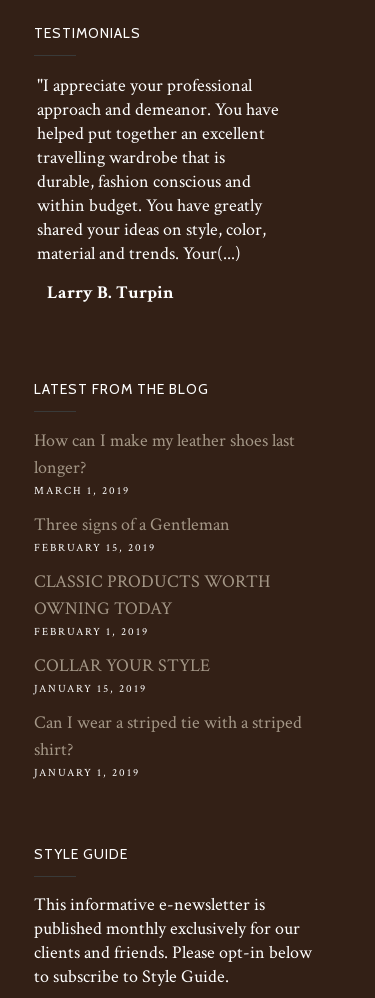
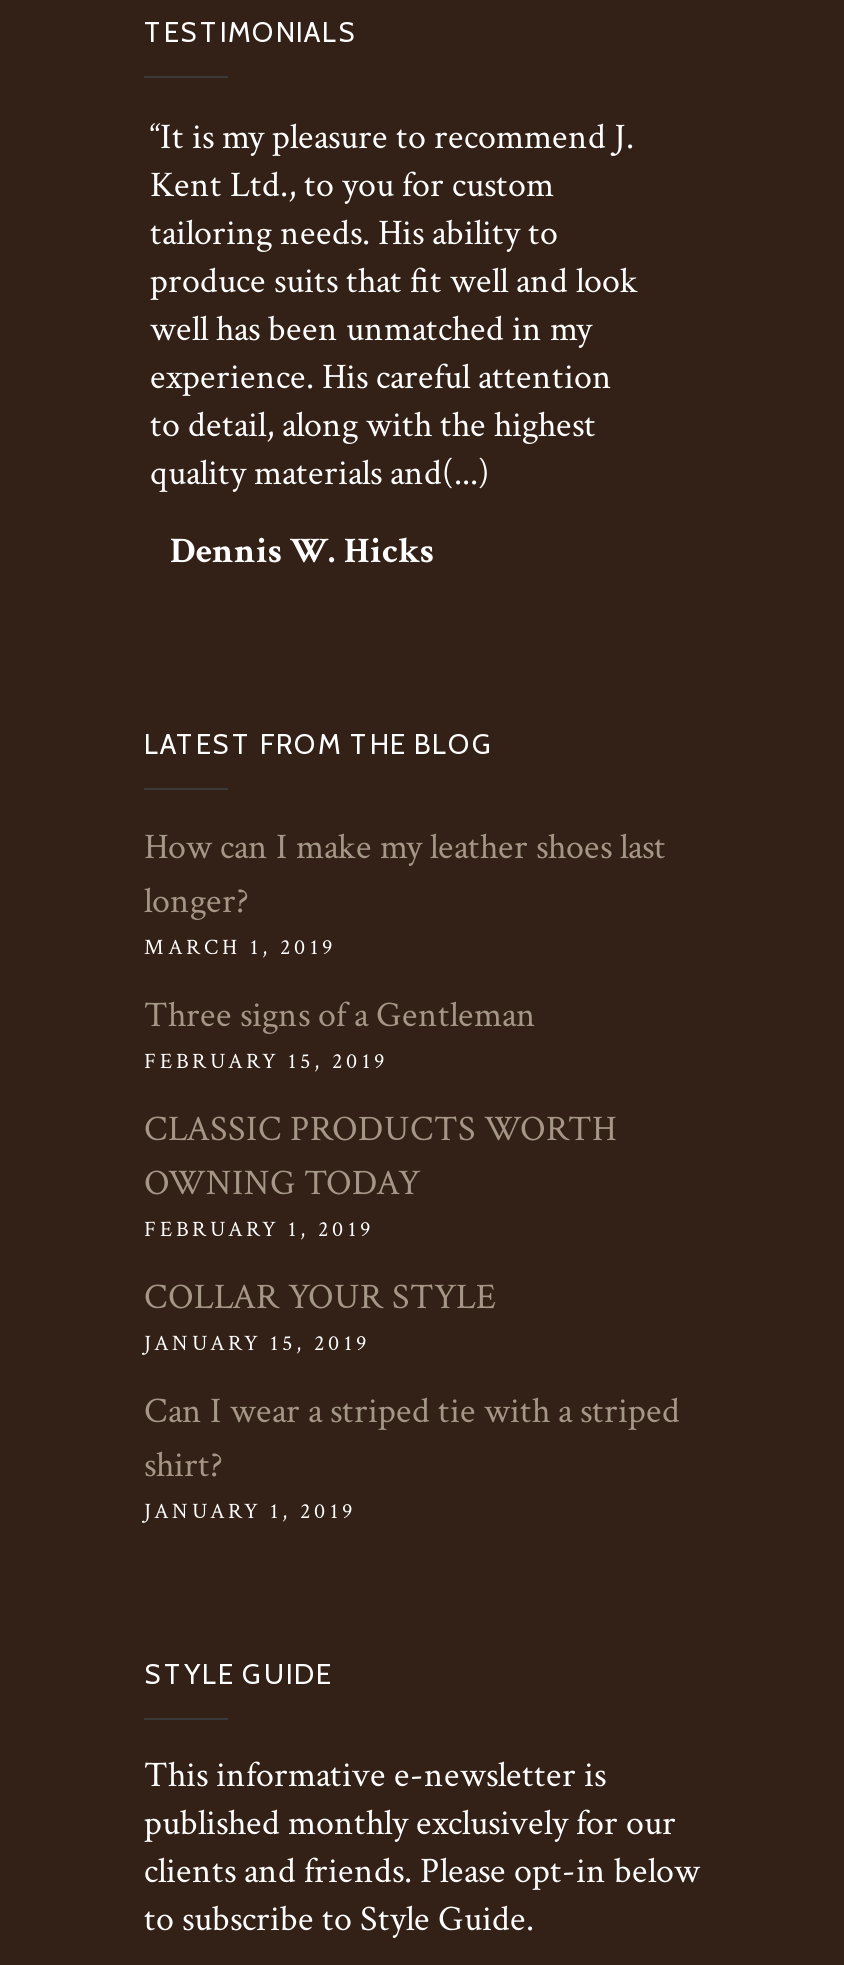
- "I appreciate your professional
- approach and demeanor. You have
- helped put together an excellent
- travelling wardrobe that is
- durable, fashion conscious and
- within budget. You have greatly
- shared your ideas on style, color,
- material and trends. Your(...)
+ “It is my pleasure to recommend J.
+ Kent Ltd., to you for custom
+ tailoring needs. His ability to
+ produce suits that fit well and look
+ well has been unmatched in my
+ experience. His careful attention
+ to detail, along with the highest
+ quality materials and(...)

- Larry B. Turpin
+ Dennis W. Hicks
